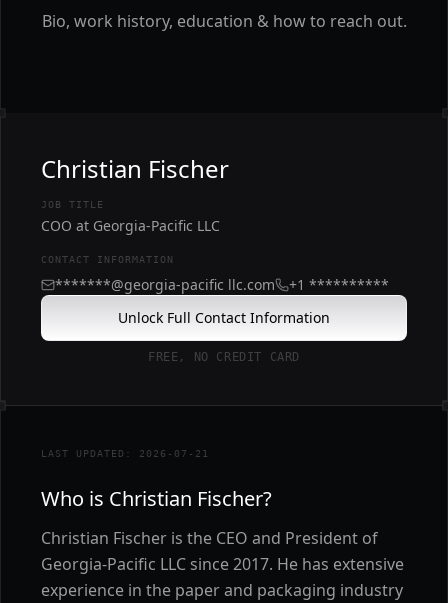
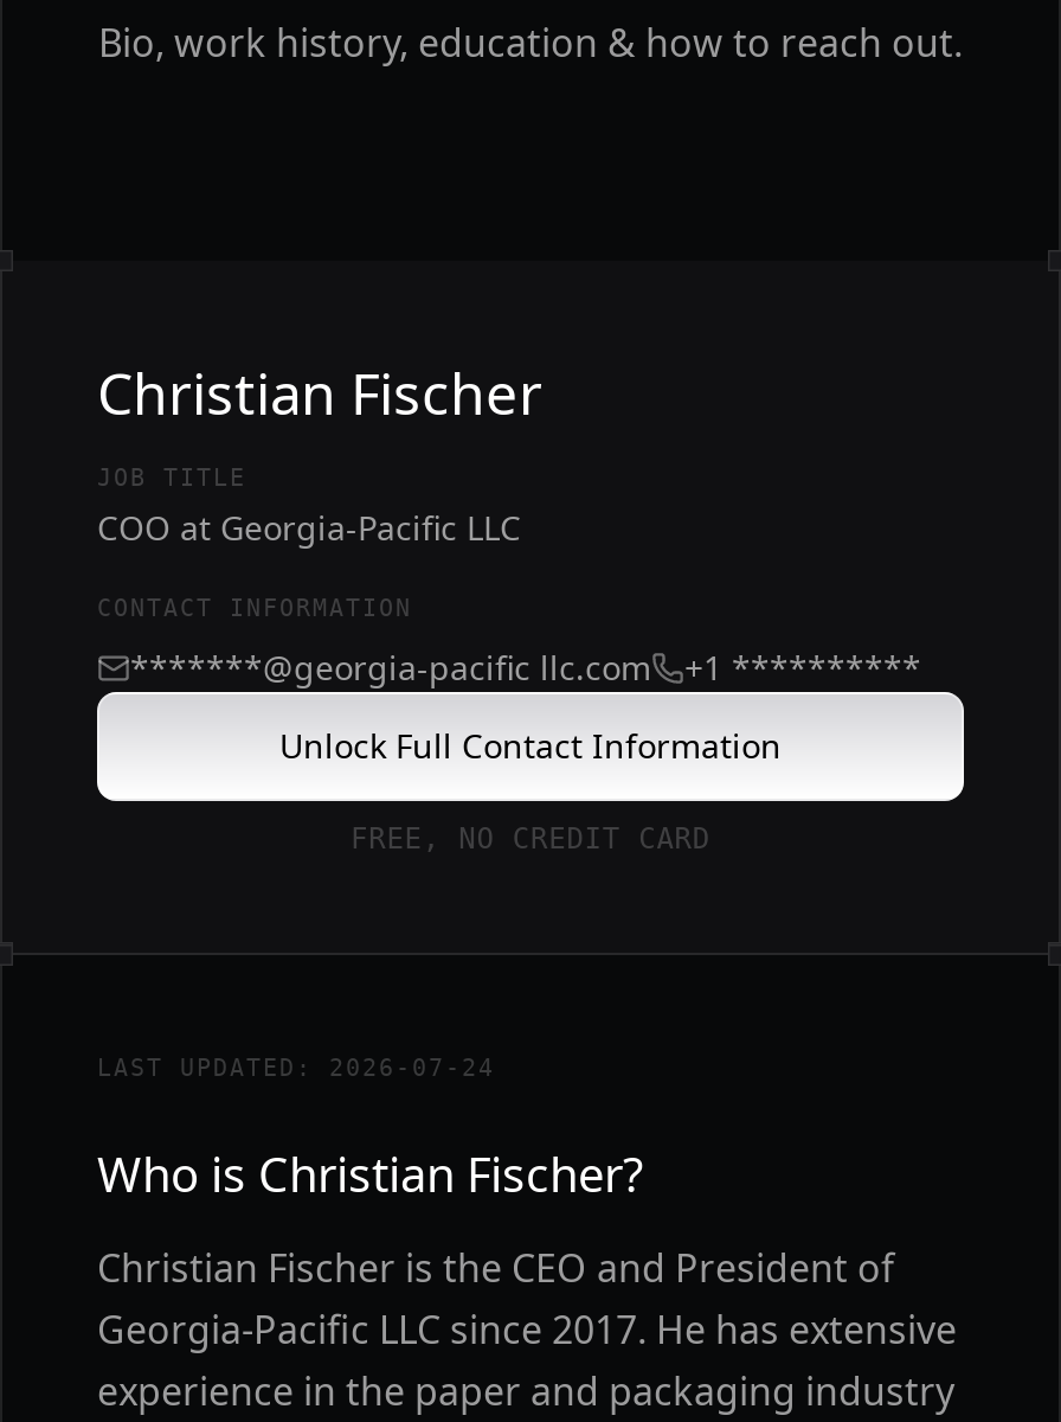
- LAST UPDATED: 2026-07-21
+ LAST UPDATED: 2026-07-24
